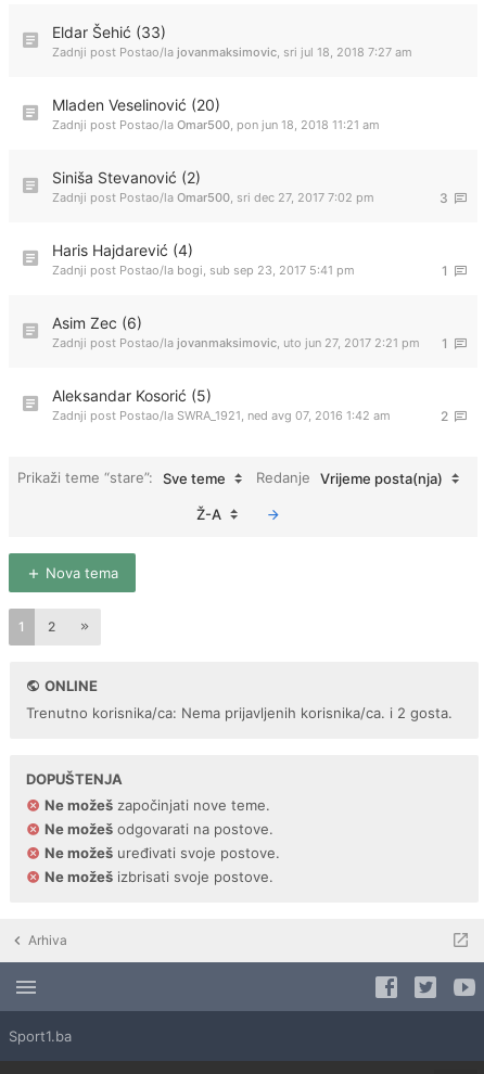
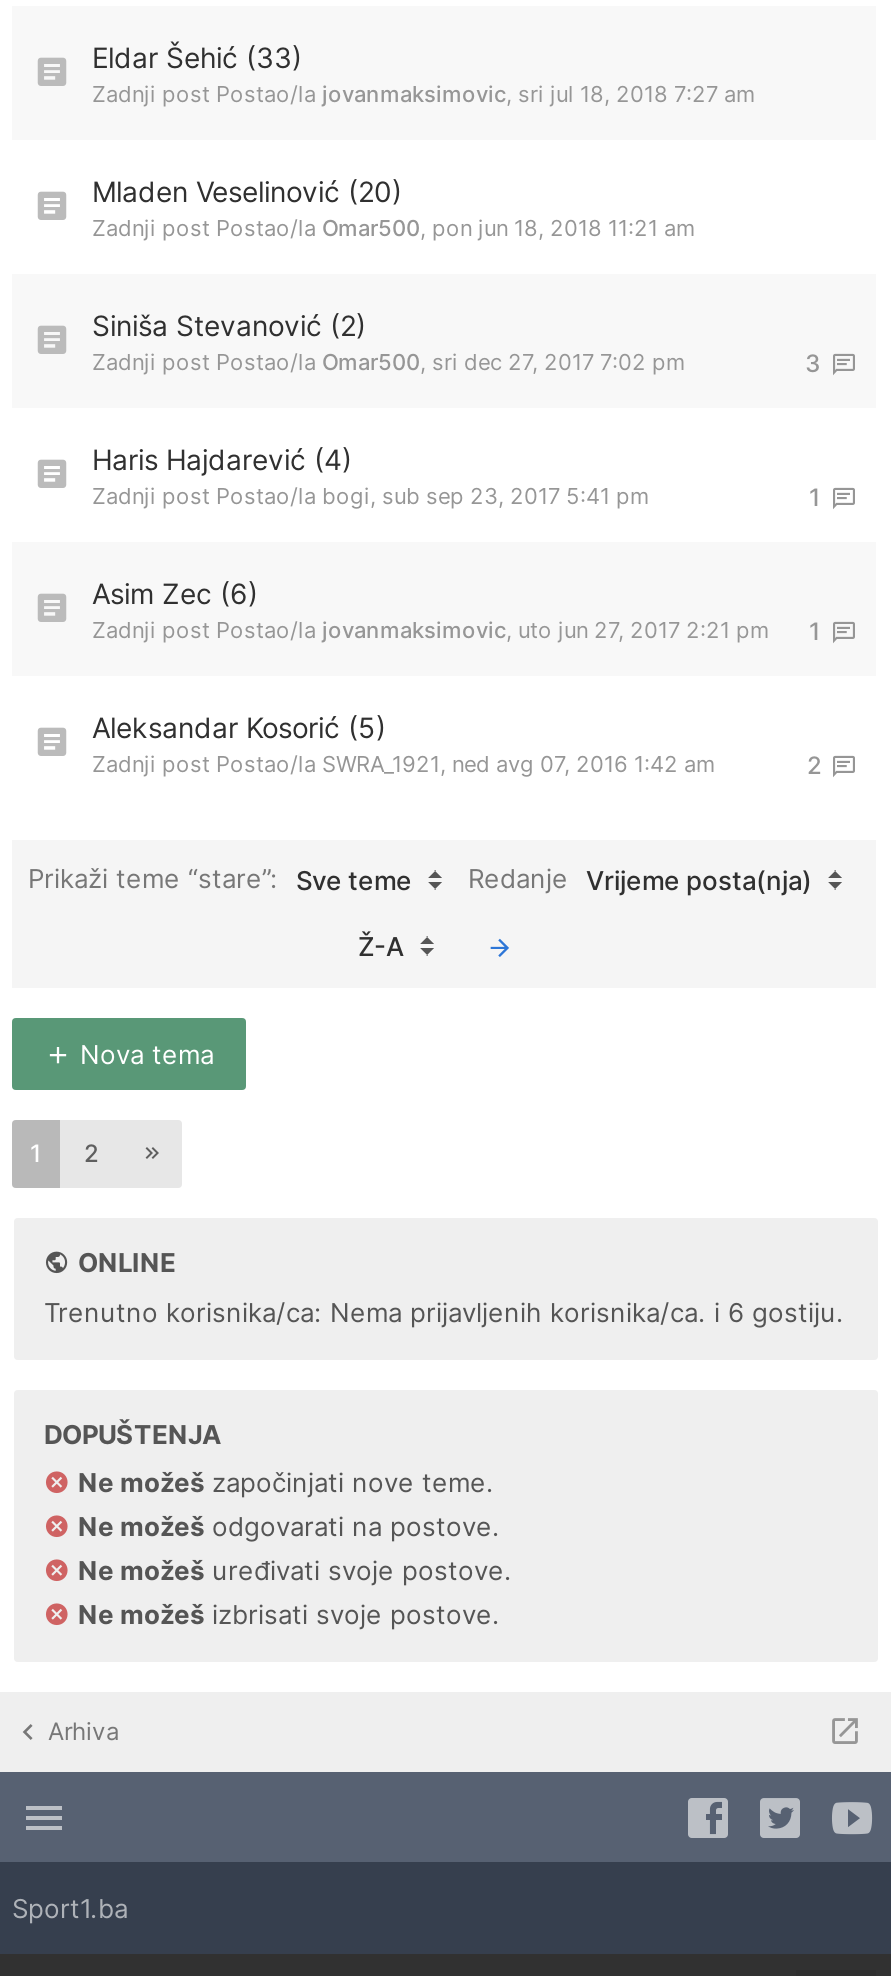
- Trenutno korisnika/ca: Nema prijavljenih korisnika/ca. i 2 gosta.
+ Trenutno korisnika/ca: Nema prijavljenih korisnika/ca. i 6 gostiju.
